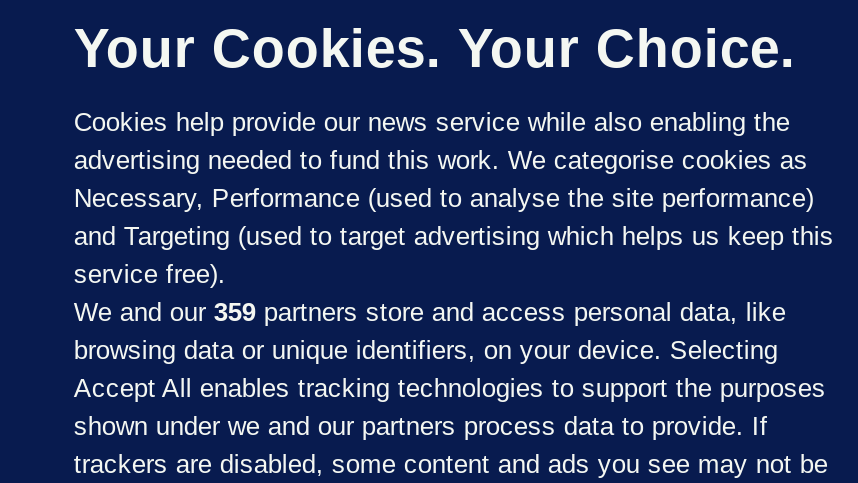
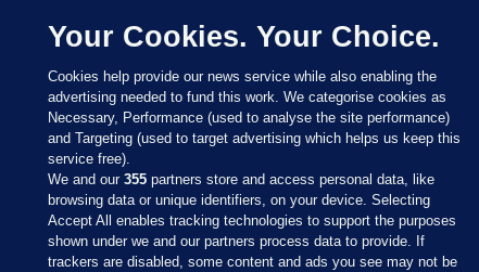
- We and our 359 partners store and access personal data, like
+ We and our 355 partners store and access personal data, like
